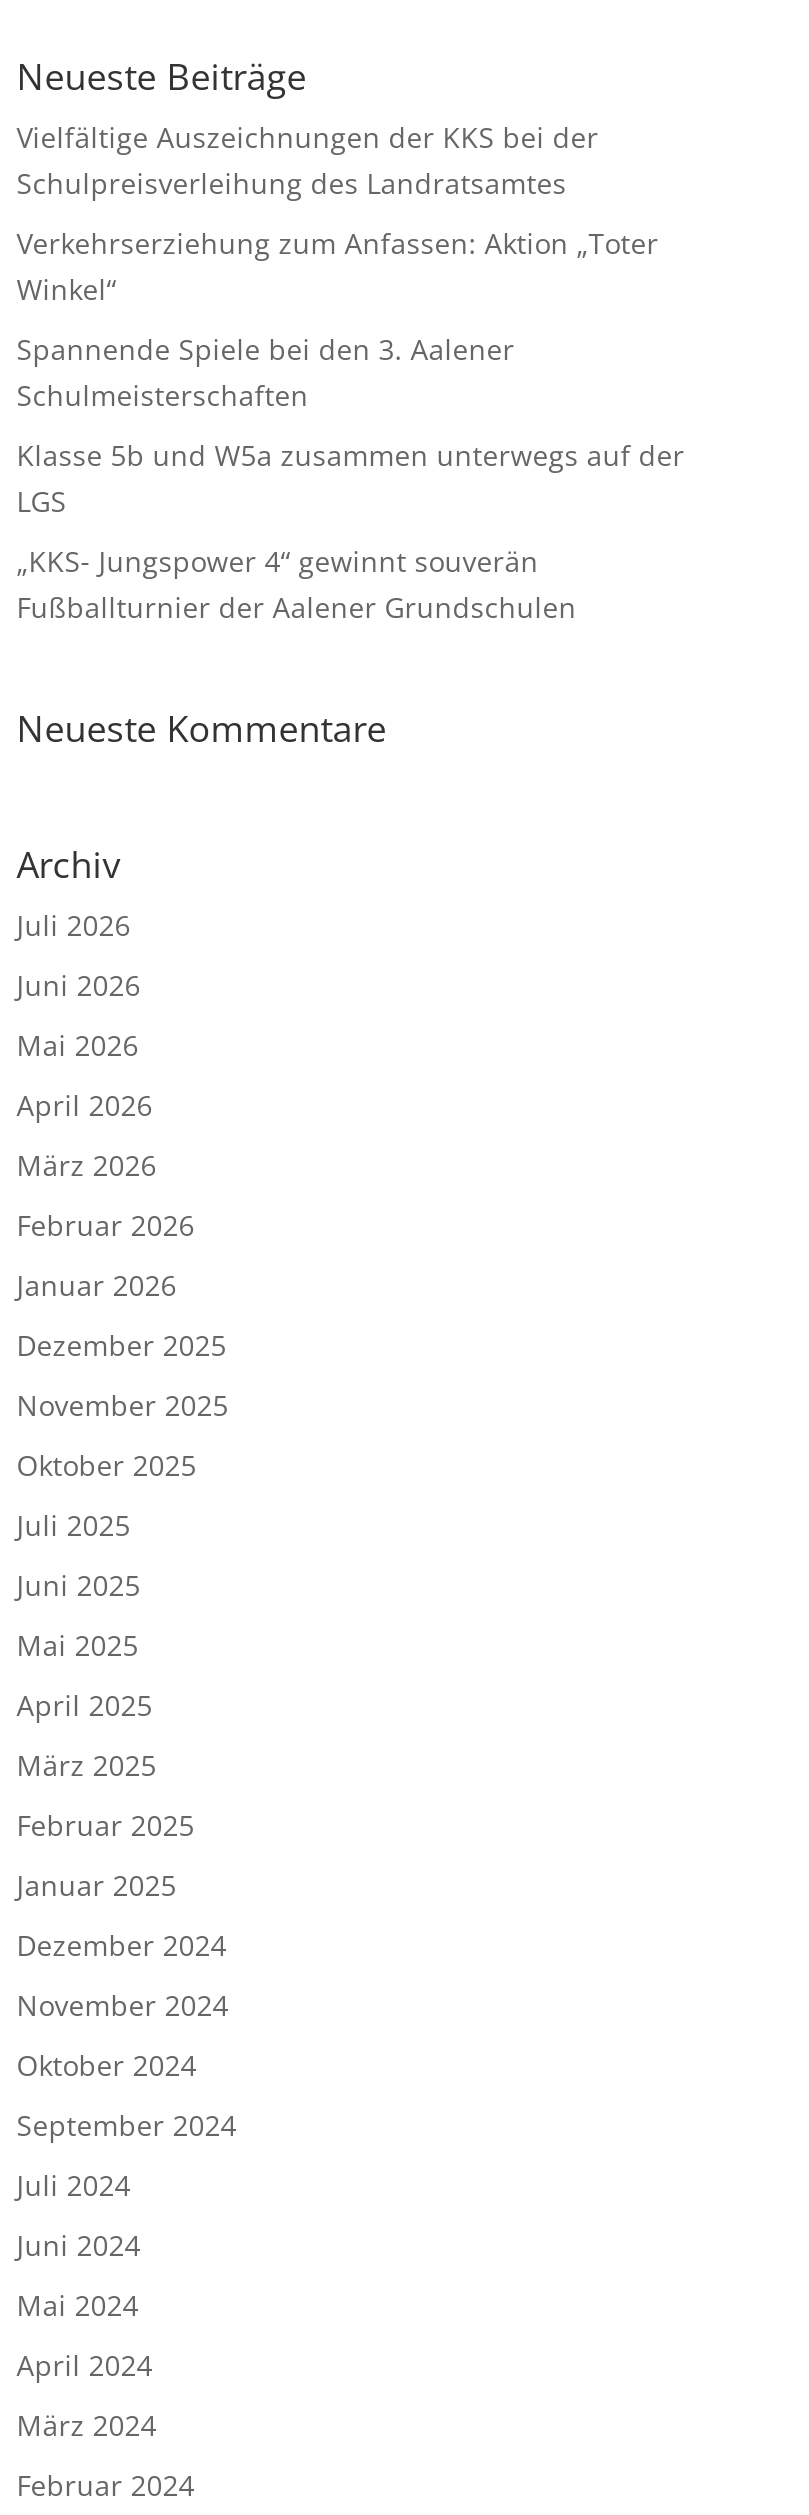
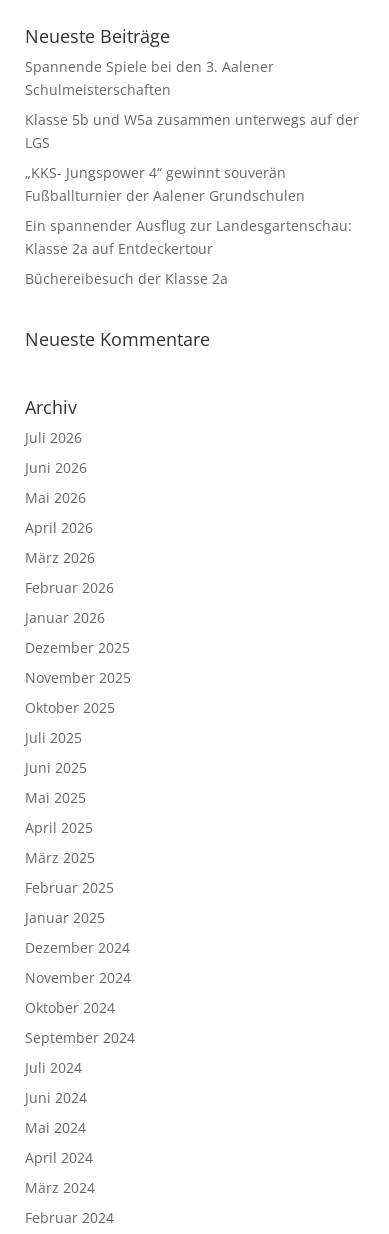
- Vielfältige Auszeichnungen der KKS bei der
- Schulpreisverleihung des Landratsamtes
- Verkehrserziehung zum Anfassen: Aktion „Toter
- Winkel“

moved up: Spannende Spiele bei den 3. Aalener | Schulmeisterschaften | Klasse 5b und W5a zusammen unterwegs auf der | LGS | „KKS- Jungspower 4“ gewinnt souverän | Fußballturnier der Aalener Grundschulen

+ Ein spannender Ausflug zur Landesgartenschau:
+ Klasse 2a auf Entdeckertour
+ Büchereibesuch der Klasse 2a
